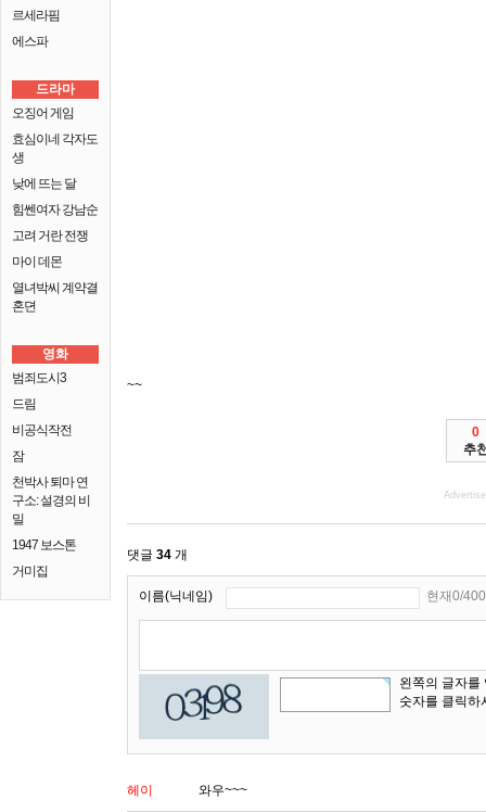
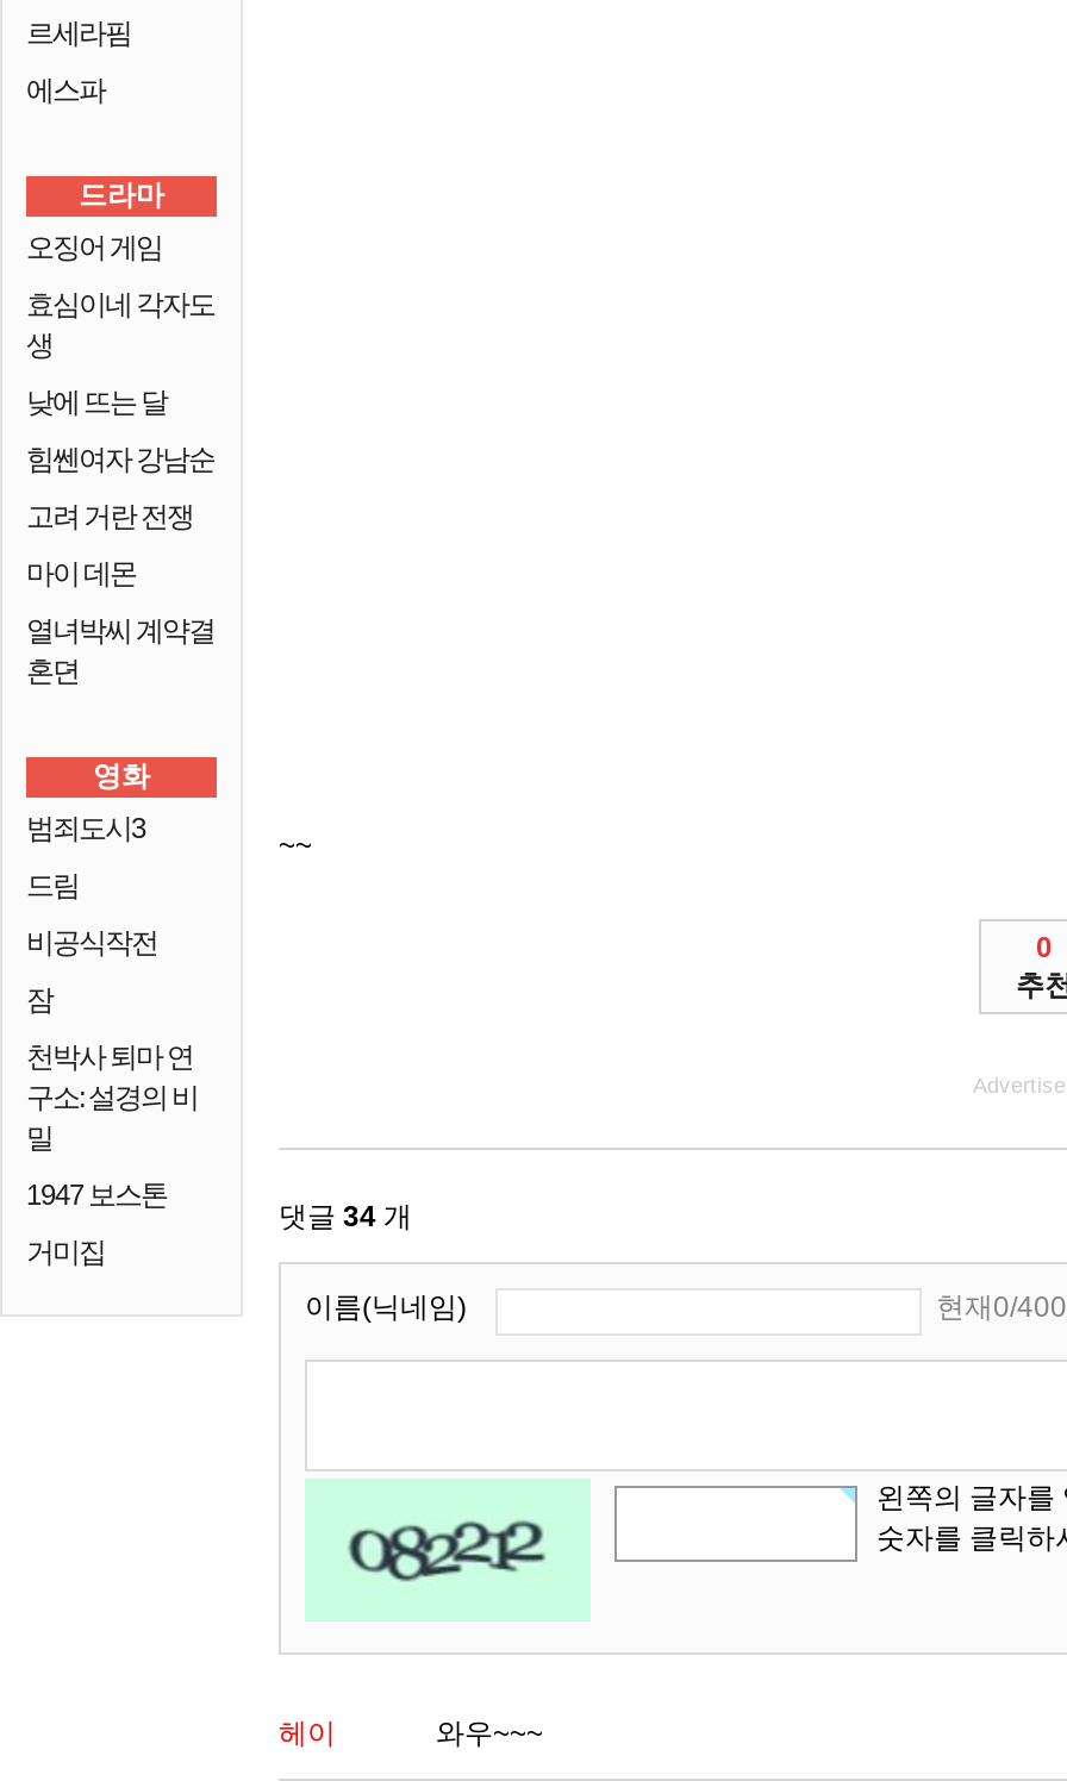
- [image]
+ [image]
